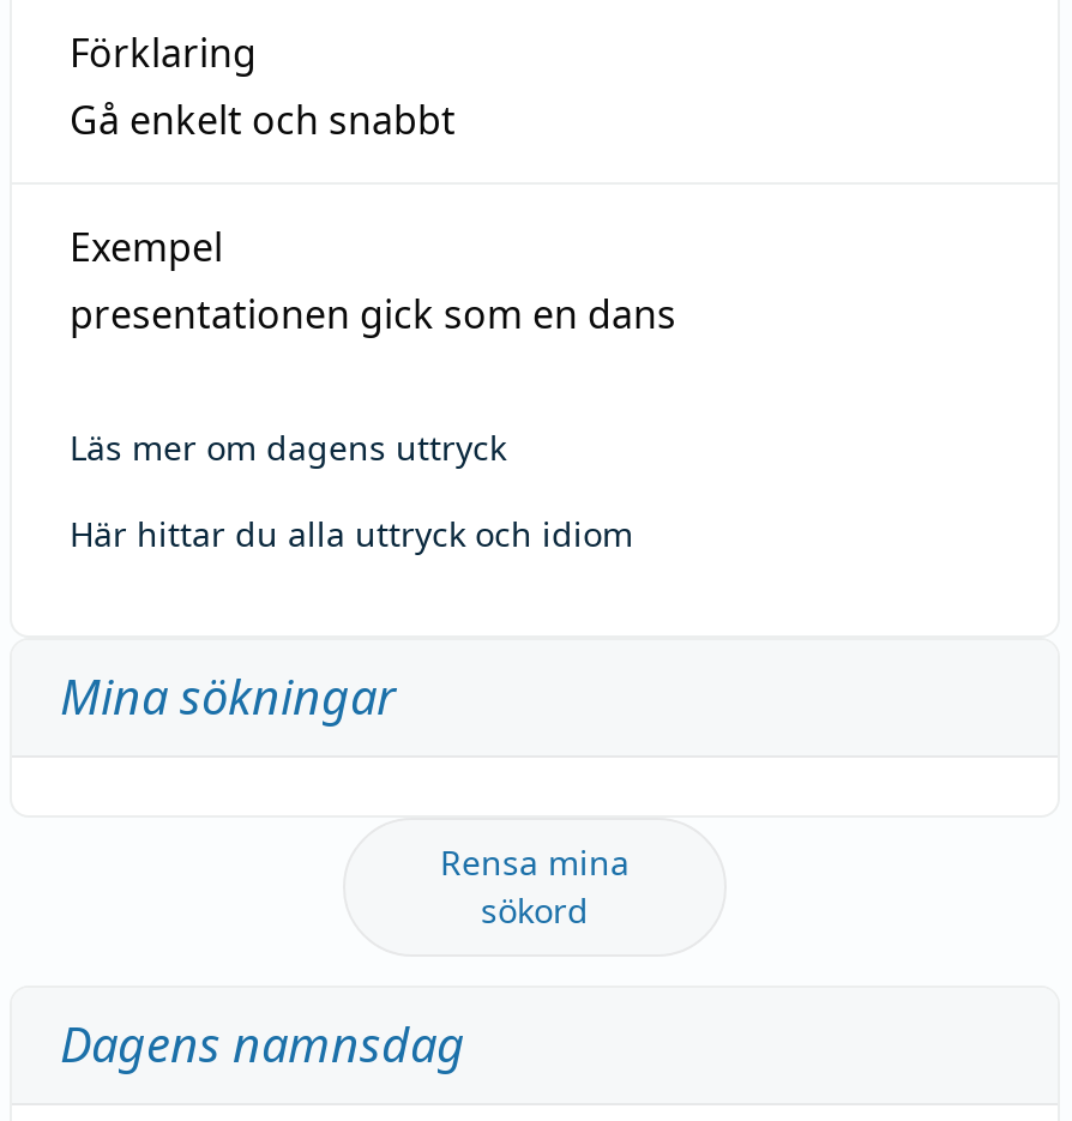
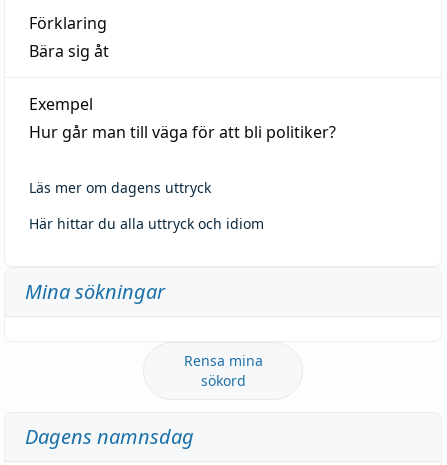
- Gå enkelt och snabbt
+ Bära sig åt

- presentationen gick som en dans
+ Hur går man till väga för att bli politiker?
